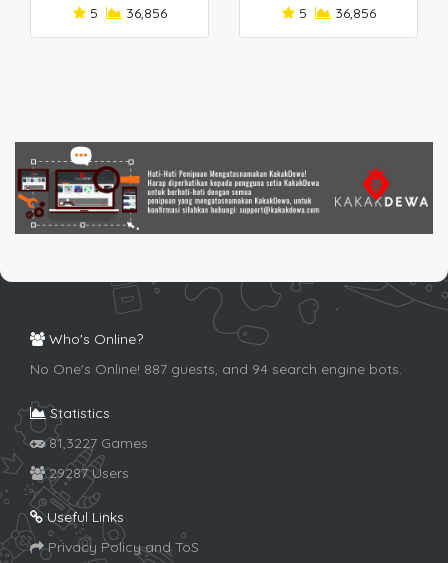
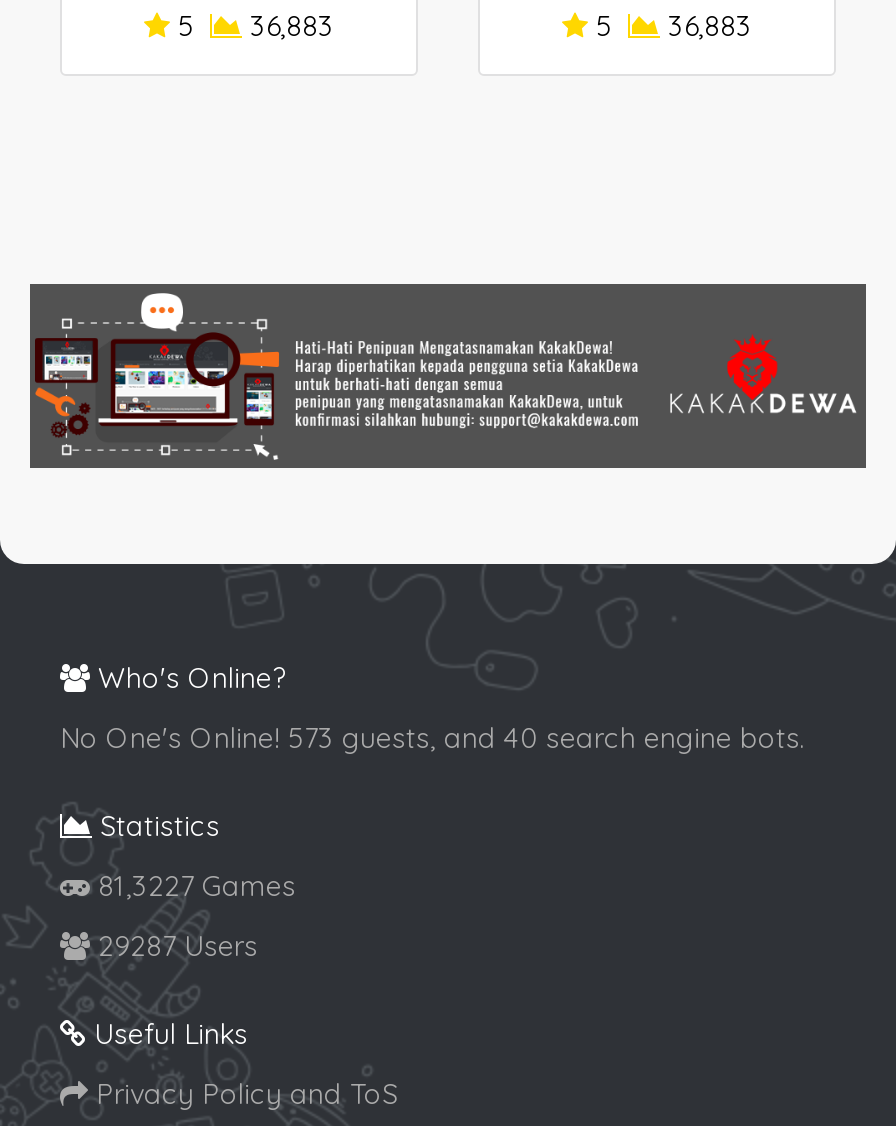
- 5 36,856
+ 5 36,883

- 5 36,856
+ 5 36,883

- No One's Online! 887 guests, and 94 search engine bots.
+ No One's Online! 573 guests, and 40 search engine bots.
